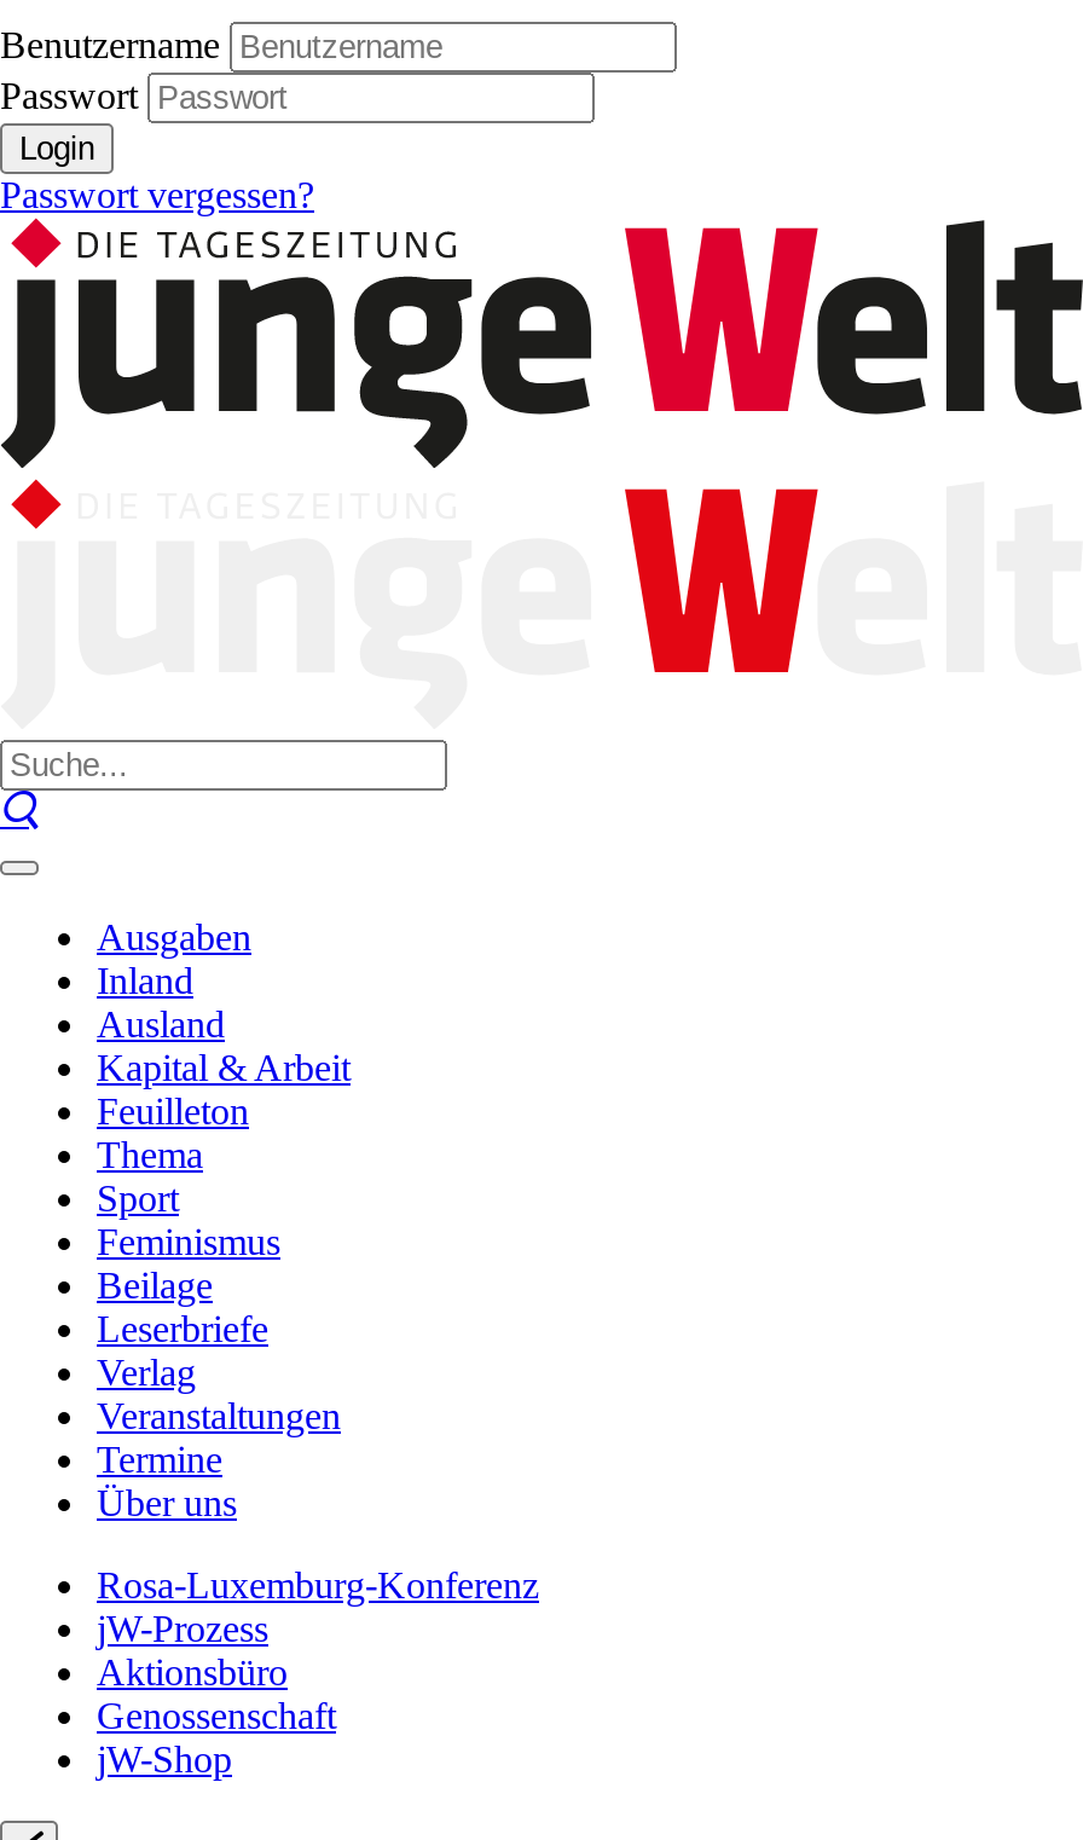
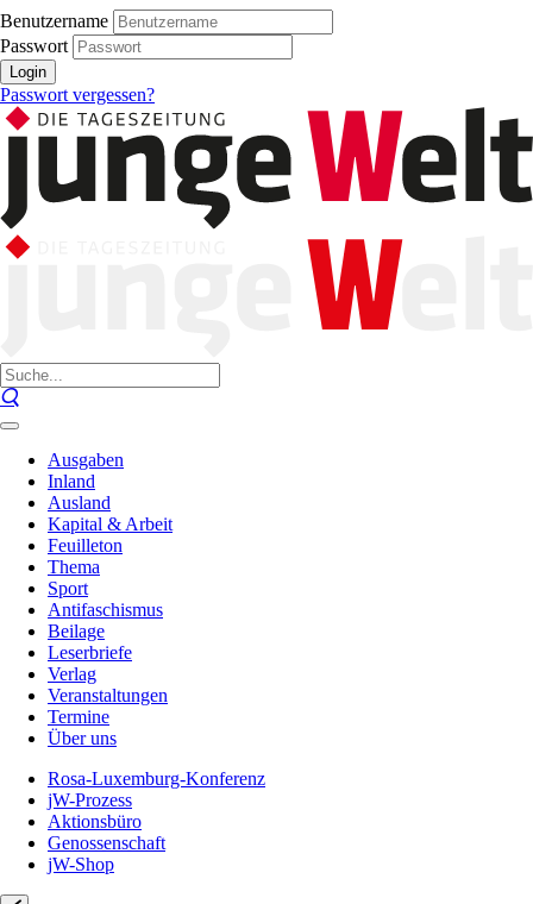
- Feminismus
+ Antifaschismus
